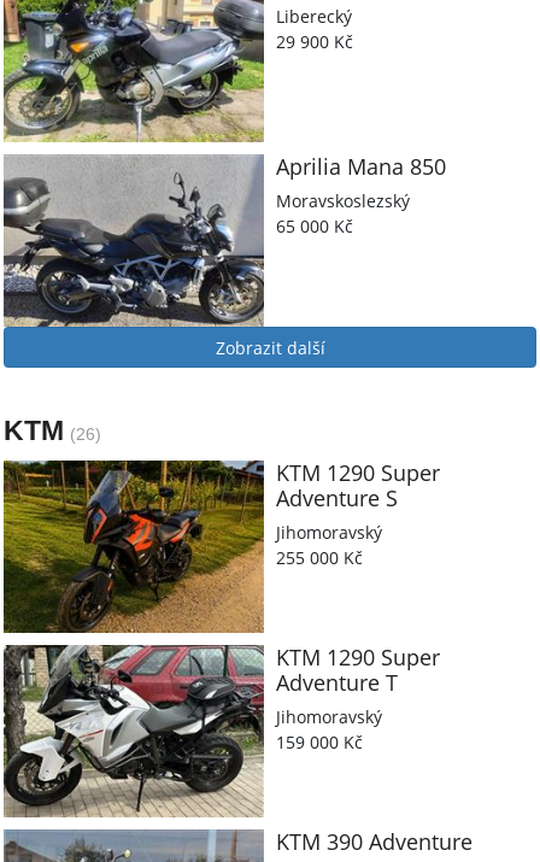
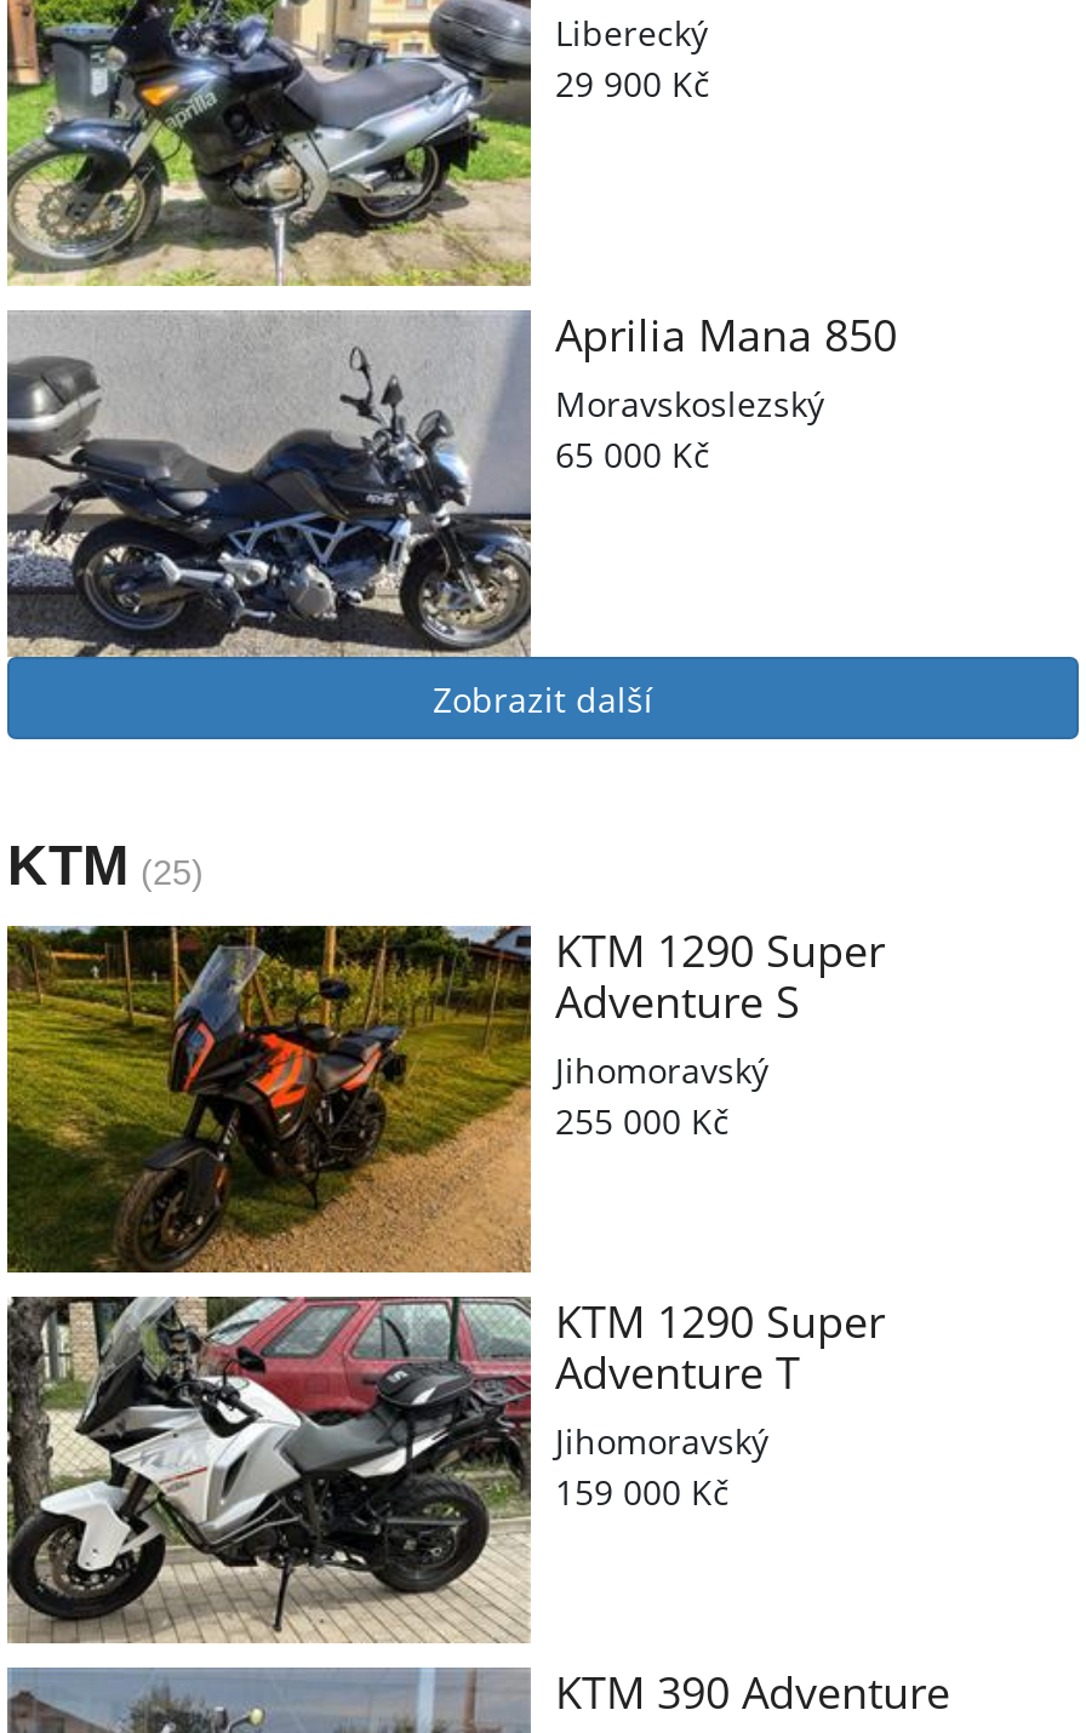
- KTM (26)
+ KTM (25)
